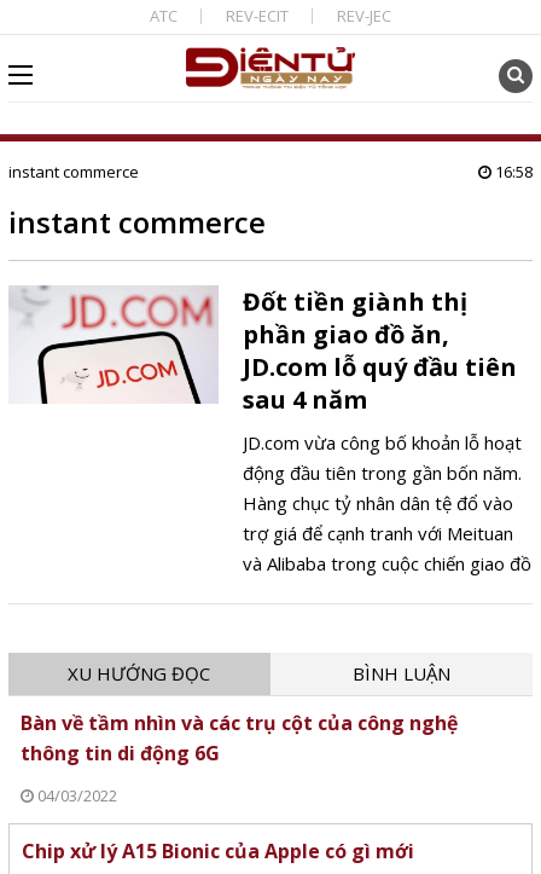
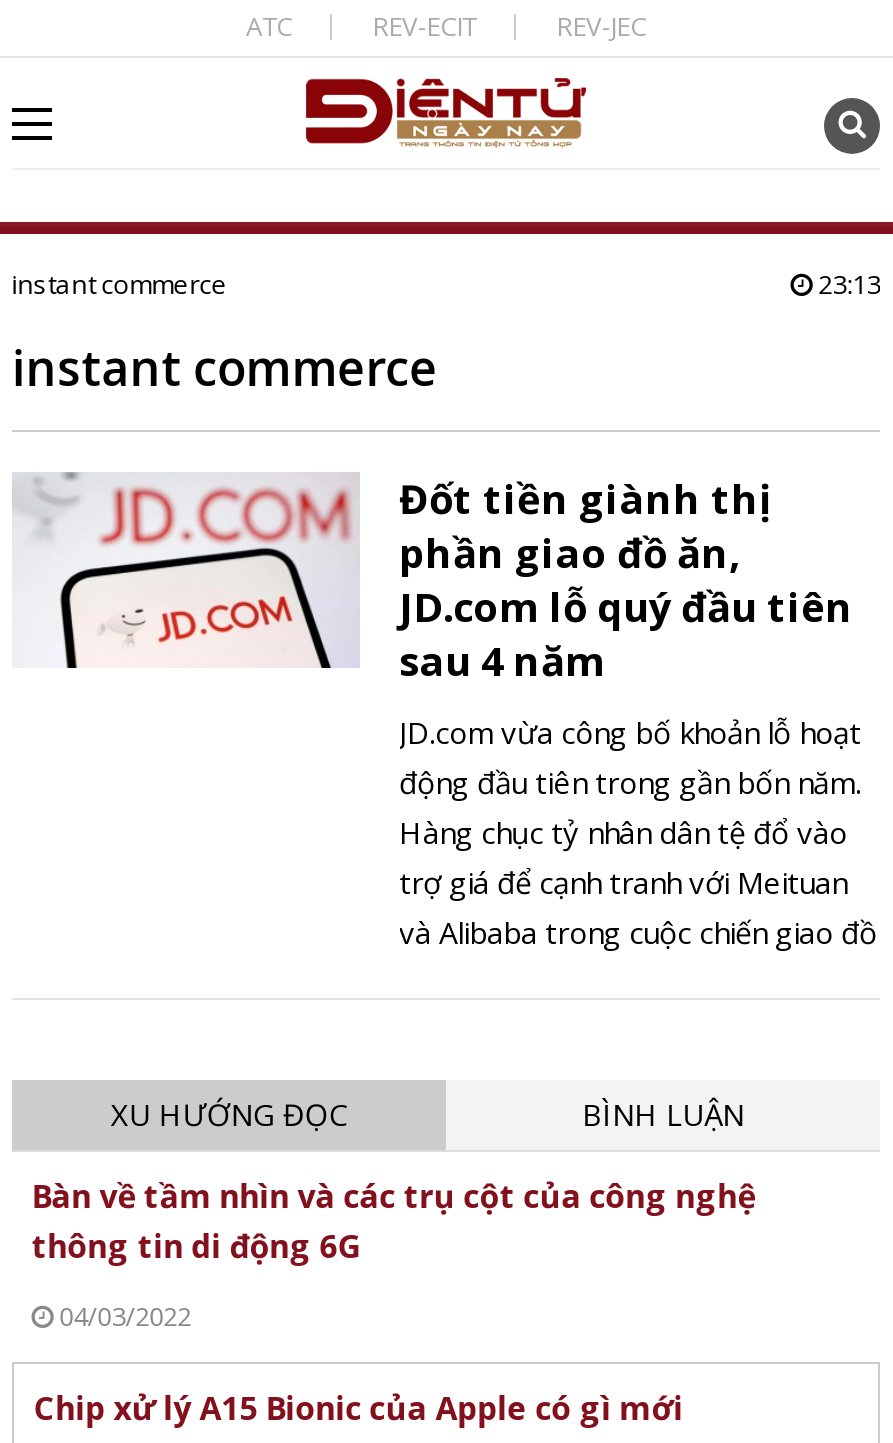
- 16:58
+ 23:13
